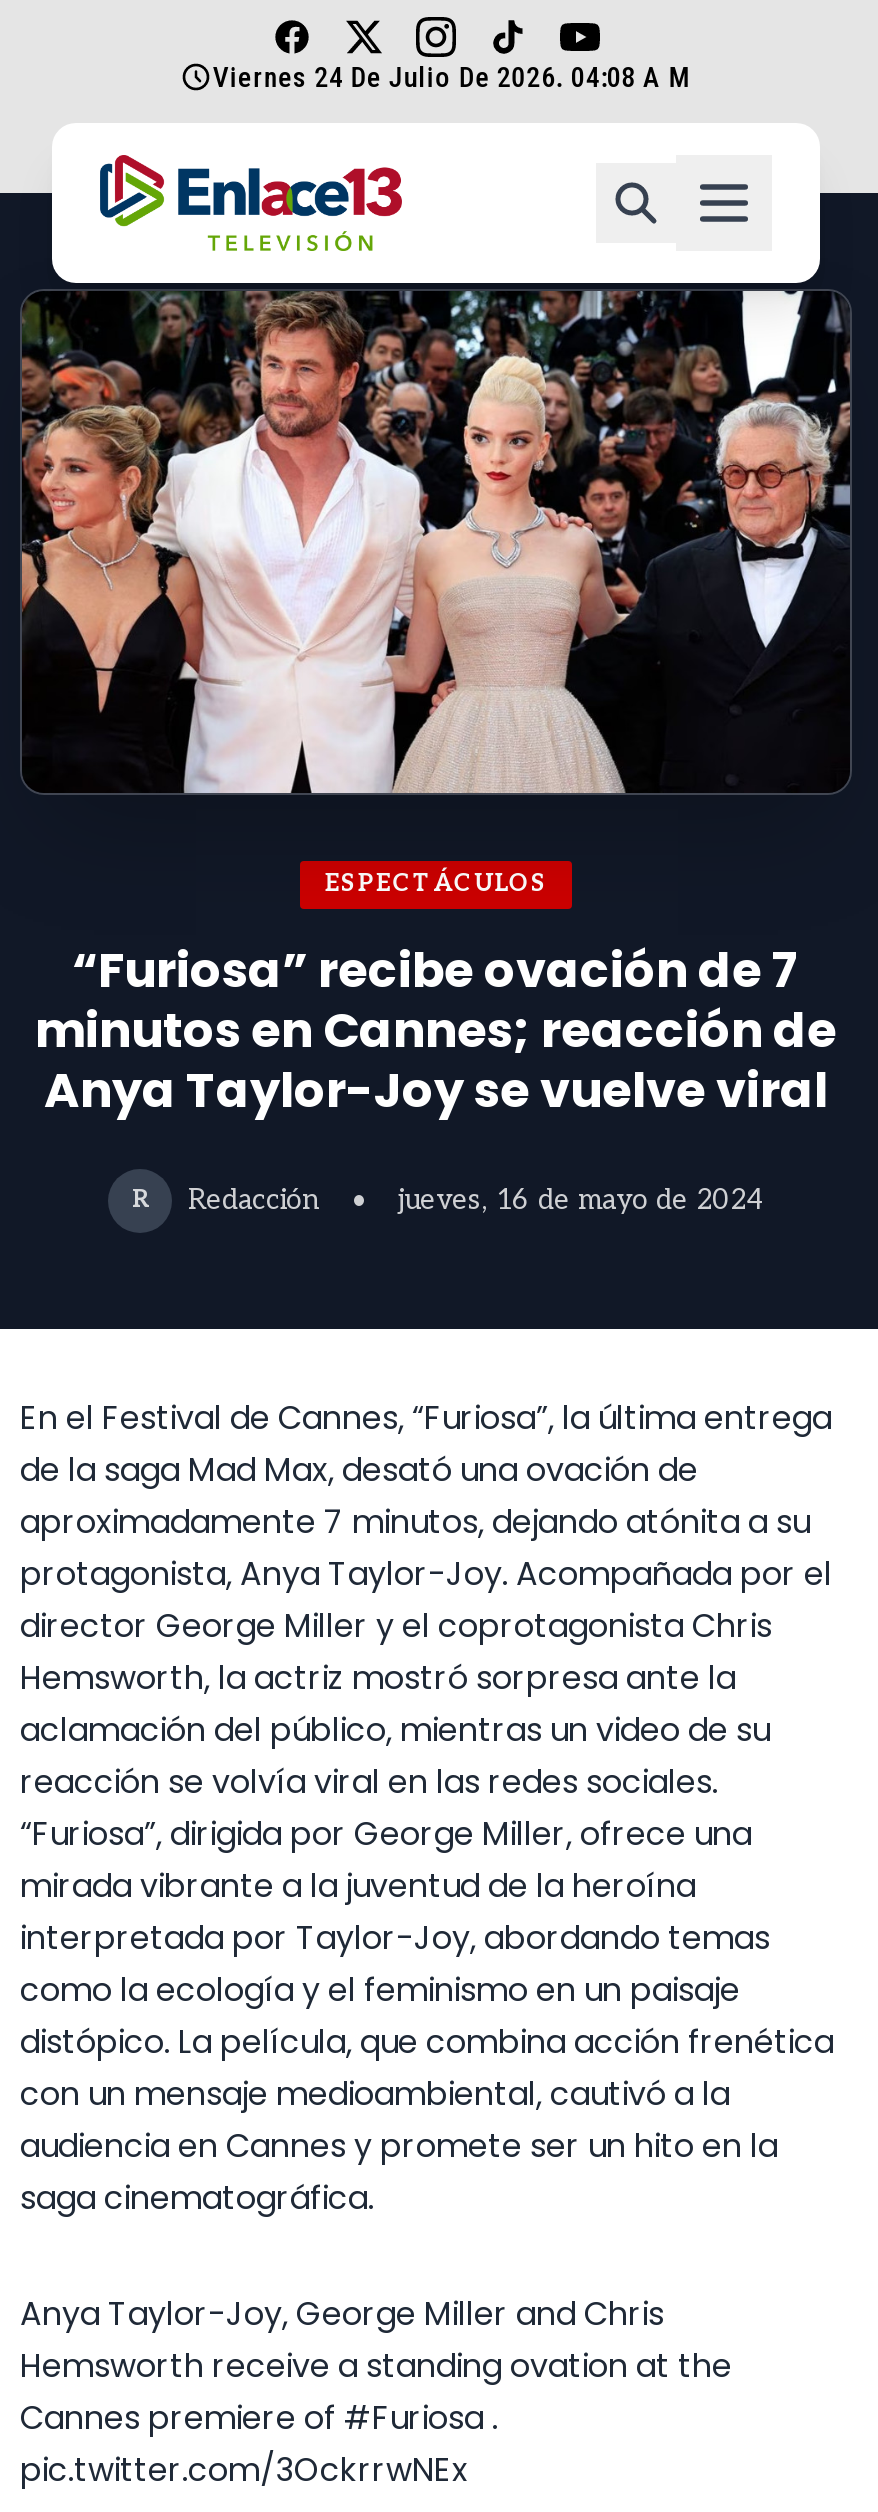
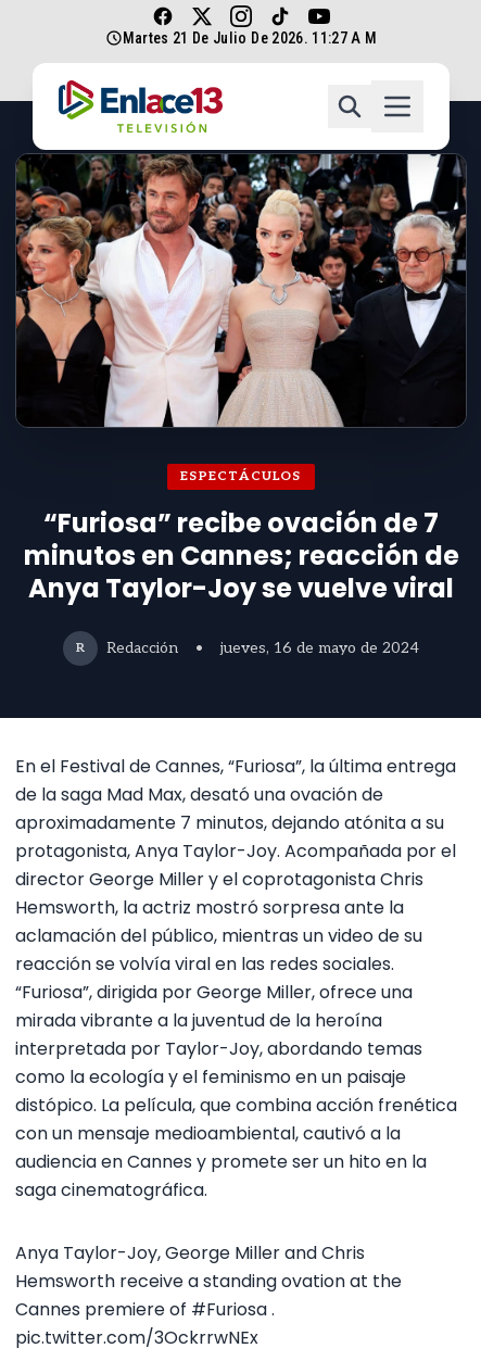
- Viernes 24 De Julio De 2026. 04:08 A M
+ Martes 21 De Julio De 2026. 11:27 A M
